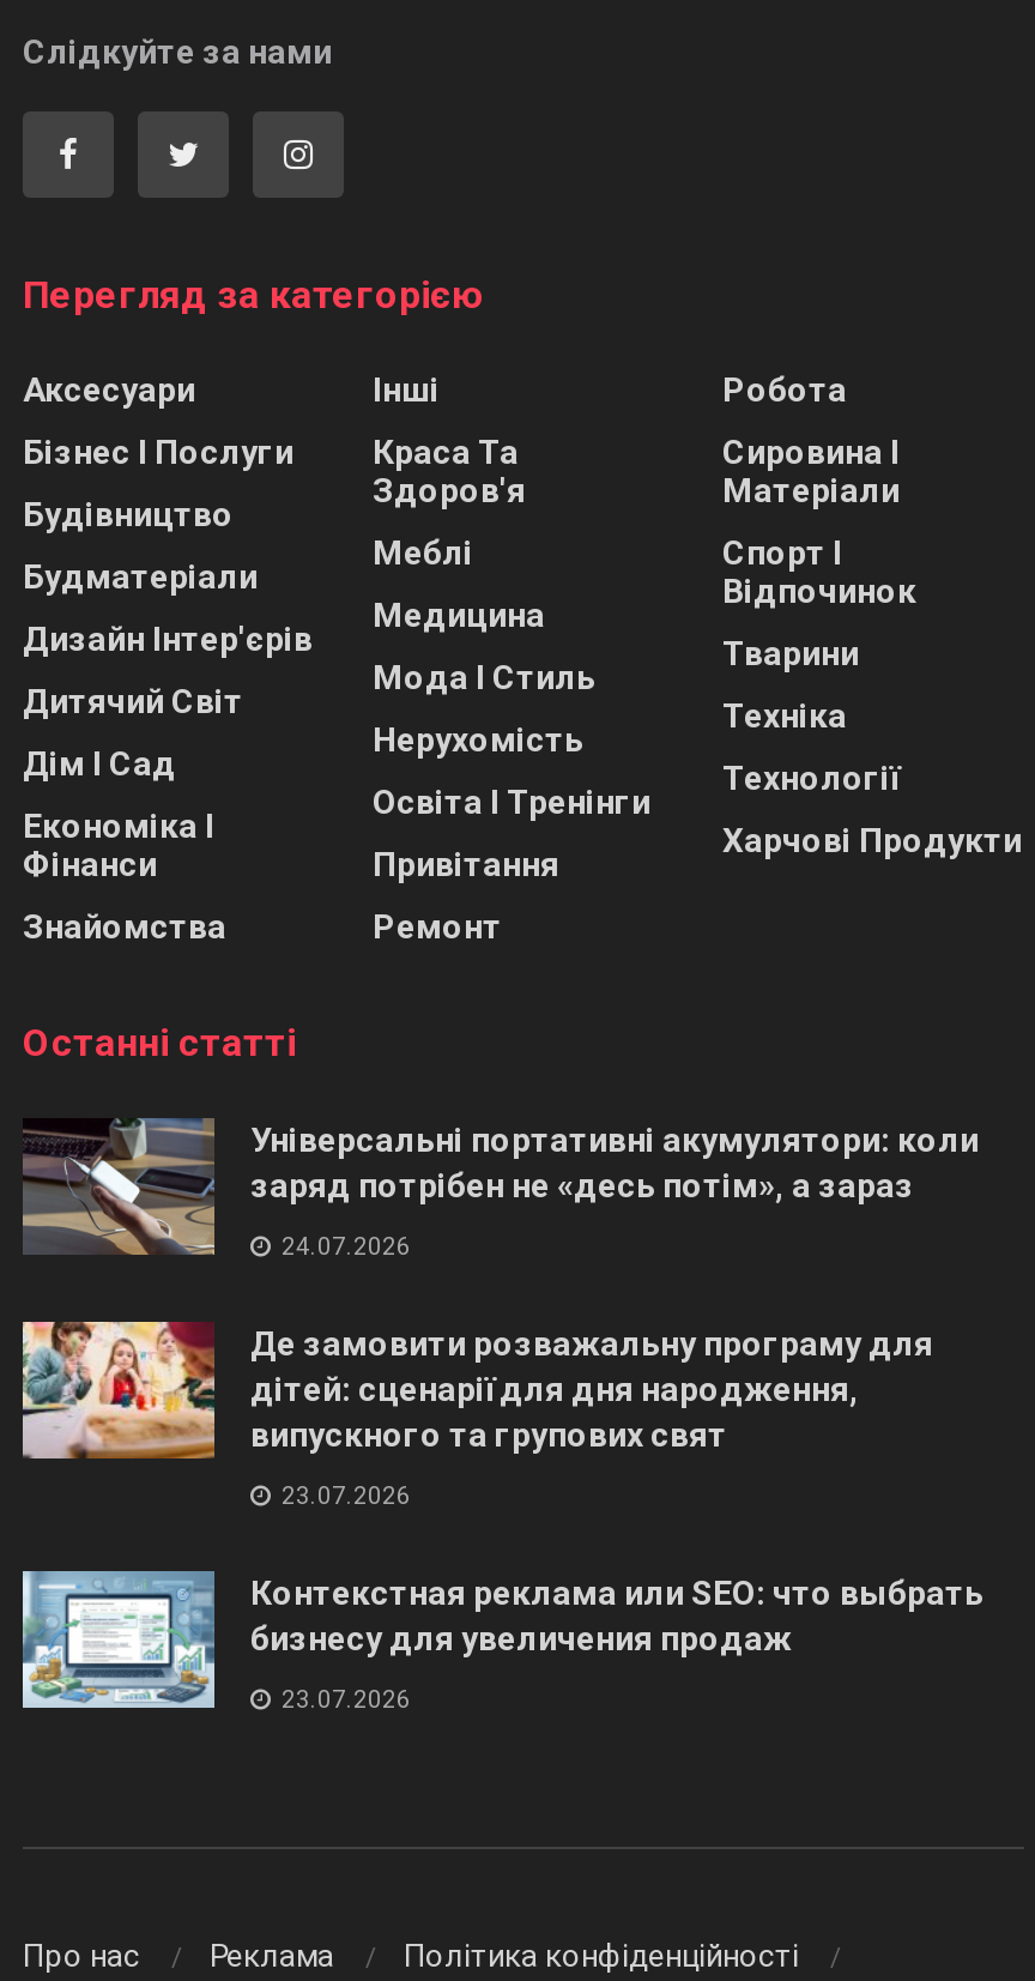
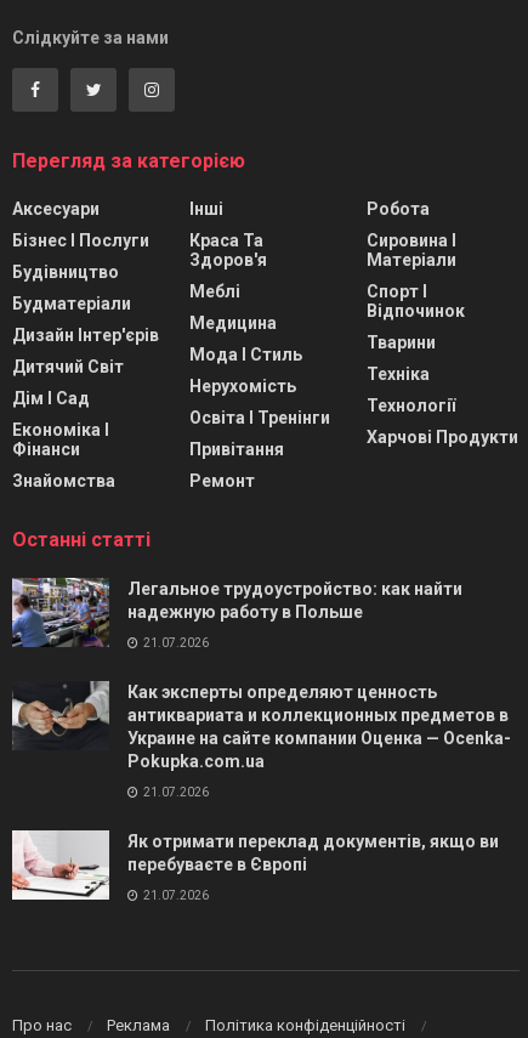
- [image]
- Універсальні портативні акумулятори: коли
- заряд потрібен не «десь потім», а зараз
+ [image]
+ Легальное трудоустройство: как найти
+ надежную работу в Польше

- 24.07.2026
+ 21.07.2026

- [image]
- Де замовити розважальну програму для
- дітей: сценарії для дня народження,
- випускного та групових свят
+ [image]
+ Как эксперты определяют ценность
+ антиквариата и коллекционных предметов в
+ Украине на сайте компании Оценка — Ocenka-
+ Pokupka.com.ua

- 23.07.2026
+ 21.07.2026

- [image]
- Контекстная реклама или SEO: что выбрать
- бизнесу для увеличения продаж
+ [image]
+ Як отримати переклад документів, якщо ви
+ перебуваєте в Європі

- 23.07.2026
+ 21.07.2026
